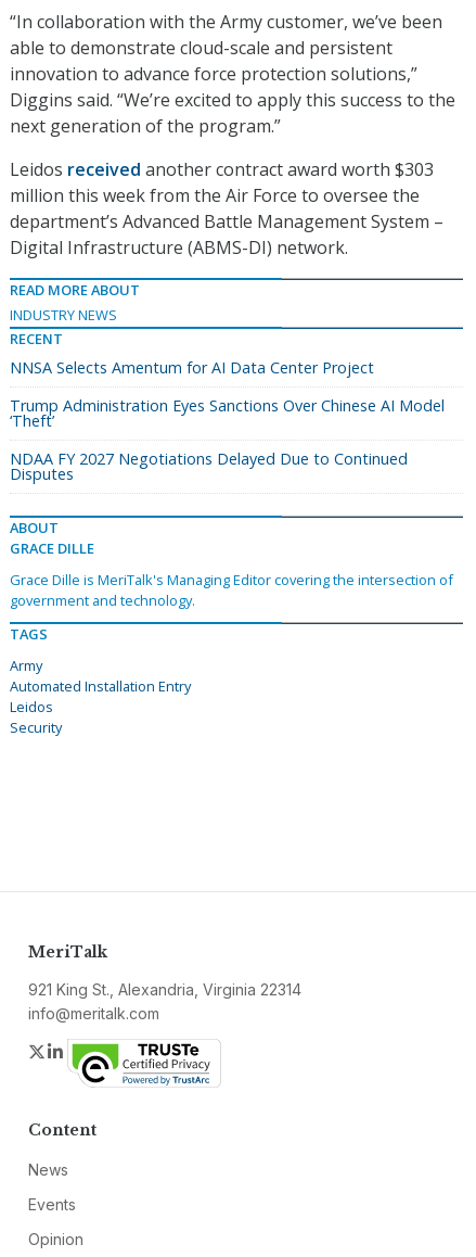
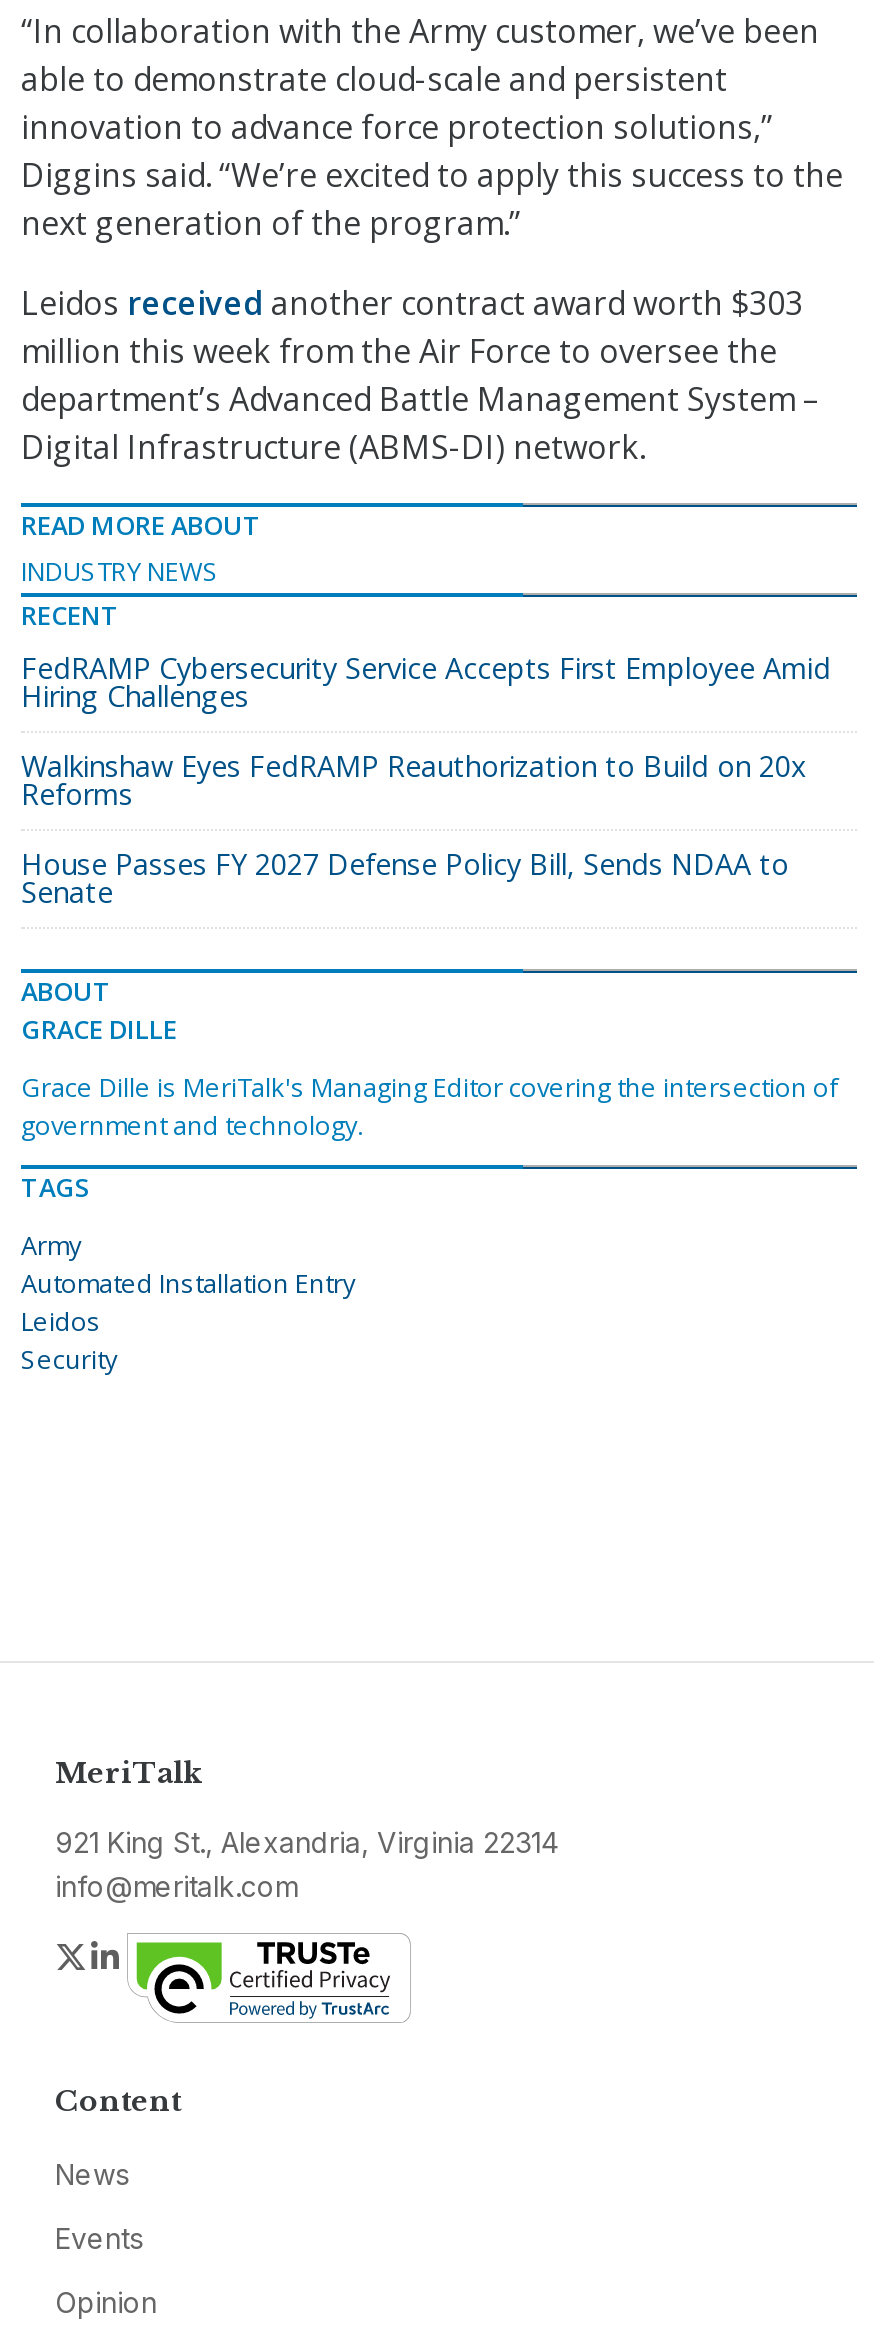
- NNSA Selects Amentum for AI Data Center Project
+ FedRAMP Cybersecurity Service Accepts First Employee Amid
+ Hiring Challenges

- Trump Administration Eyes Sanctions Over Chinese AI Model
- ‘Theft’
+ Walkinshaw Eyes FedRAMP Reauthorization to Build on 20x
+ Reforms

- NDAA FY 2027 Negotiations Delayed Due to Continued
- Disputes
+ House Passes FY 2027 Defense Policy Bill, Sends NDAA to
+ Senate
